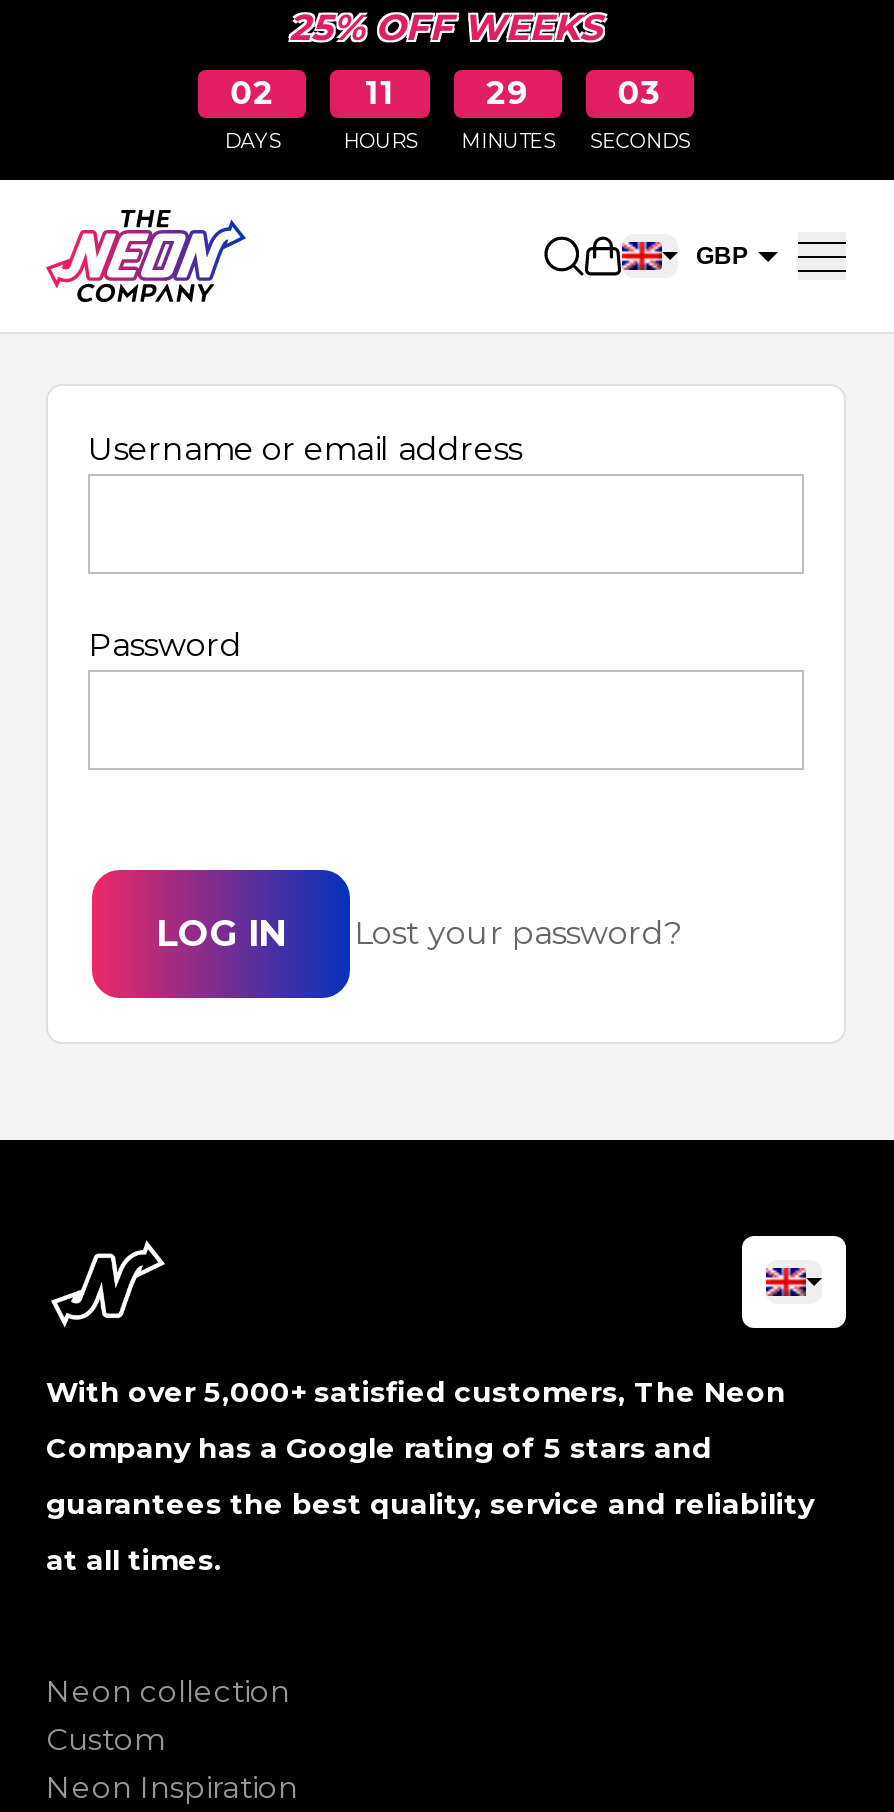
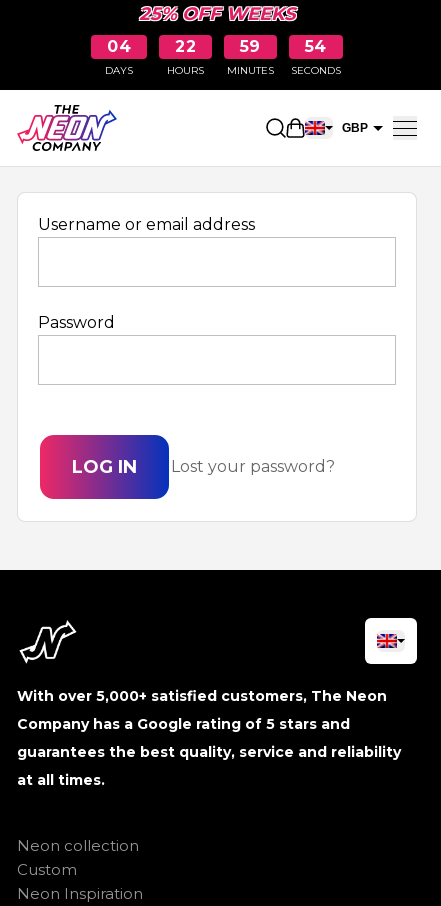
- 02
+ 04

- 11
+ 22

- 29
+ 59

- 03
+ 54
